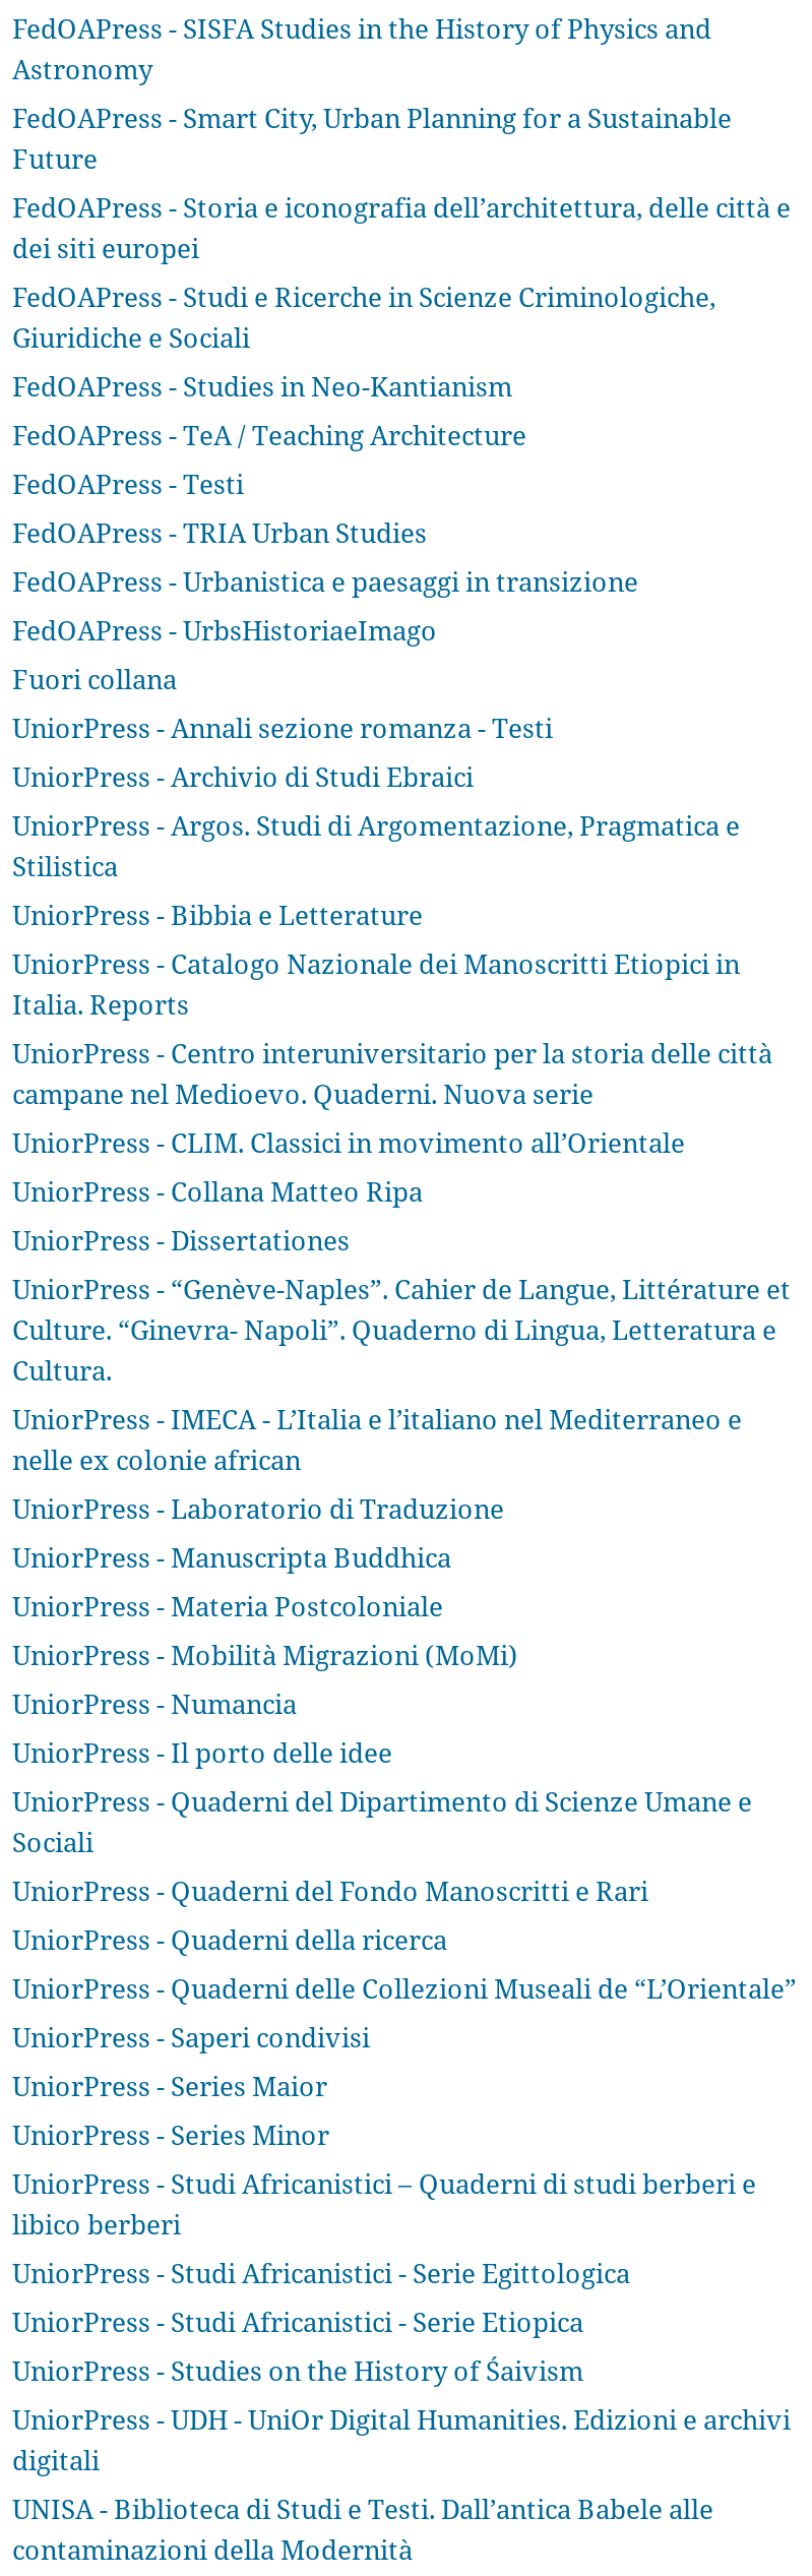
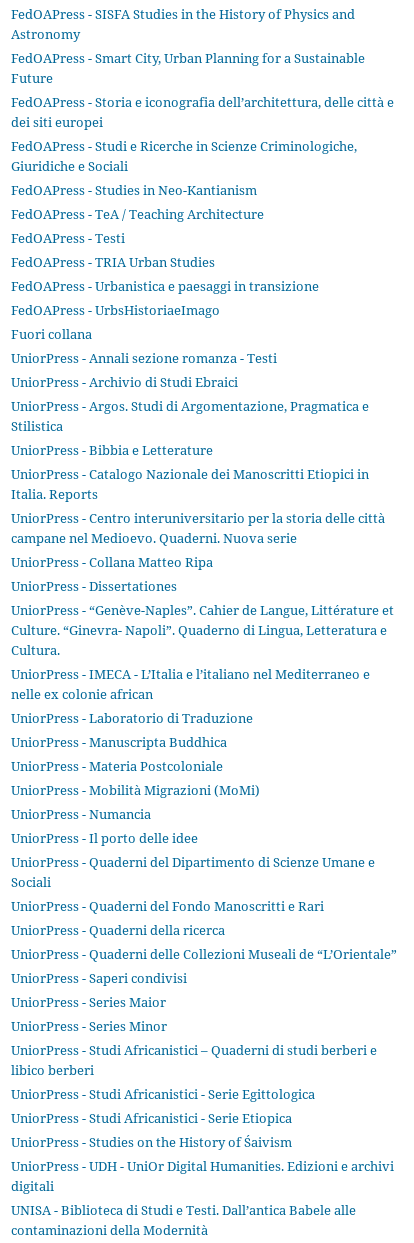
- UniorPress - CLIM. Classici in movimento all’Orientale
